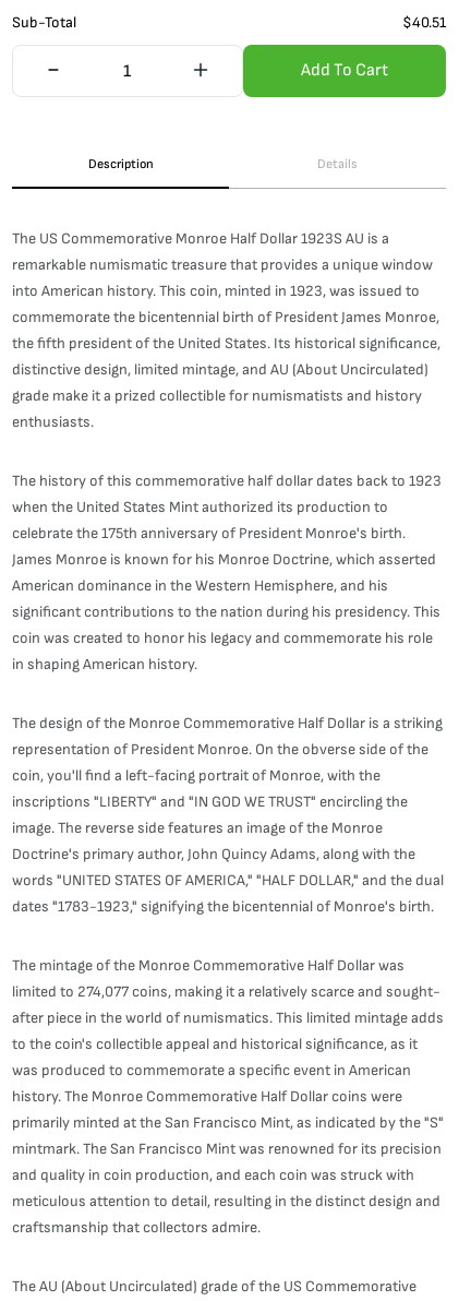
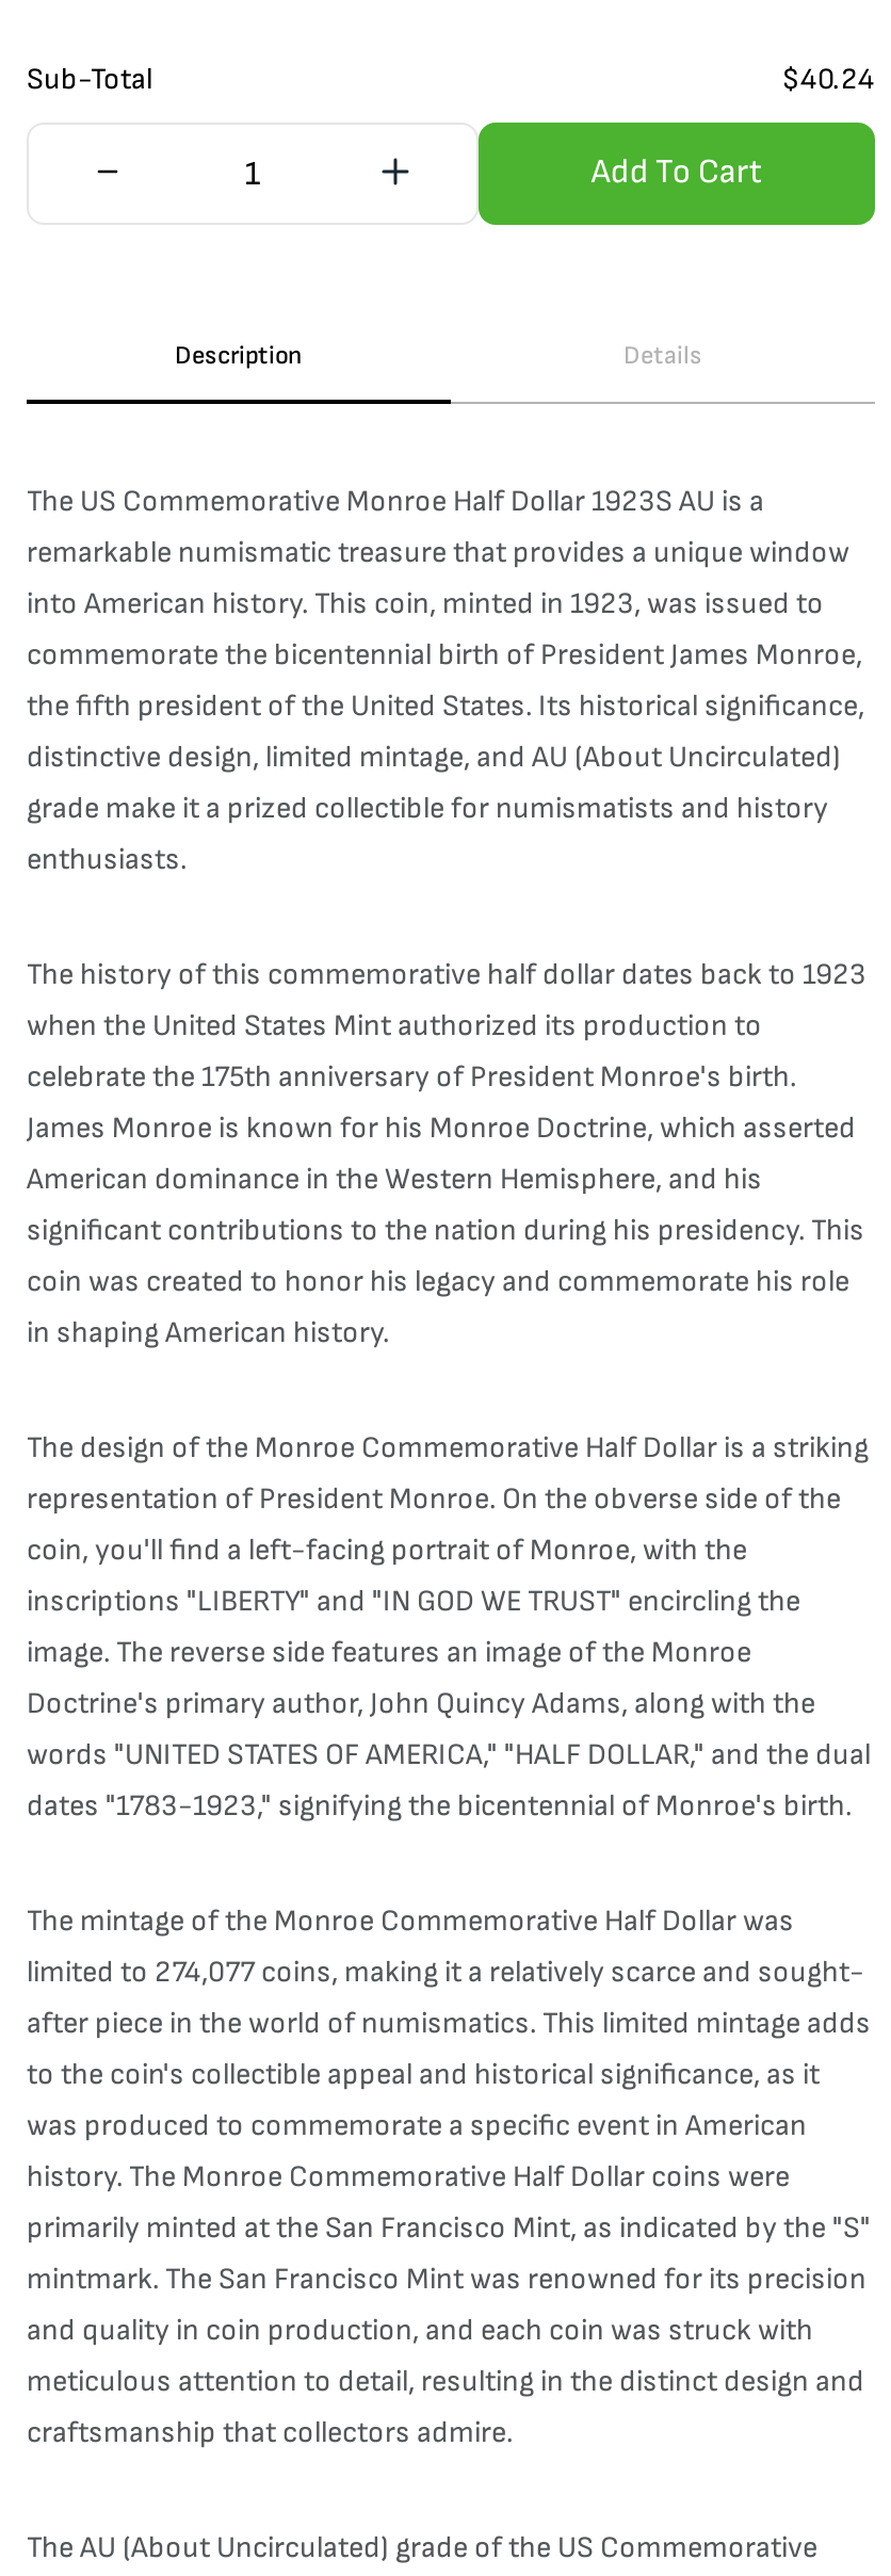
- $40.51
+ $40.24
